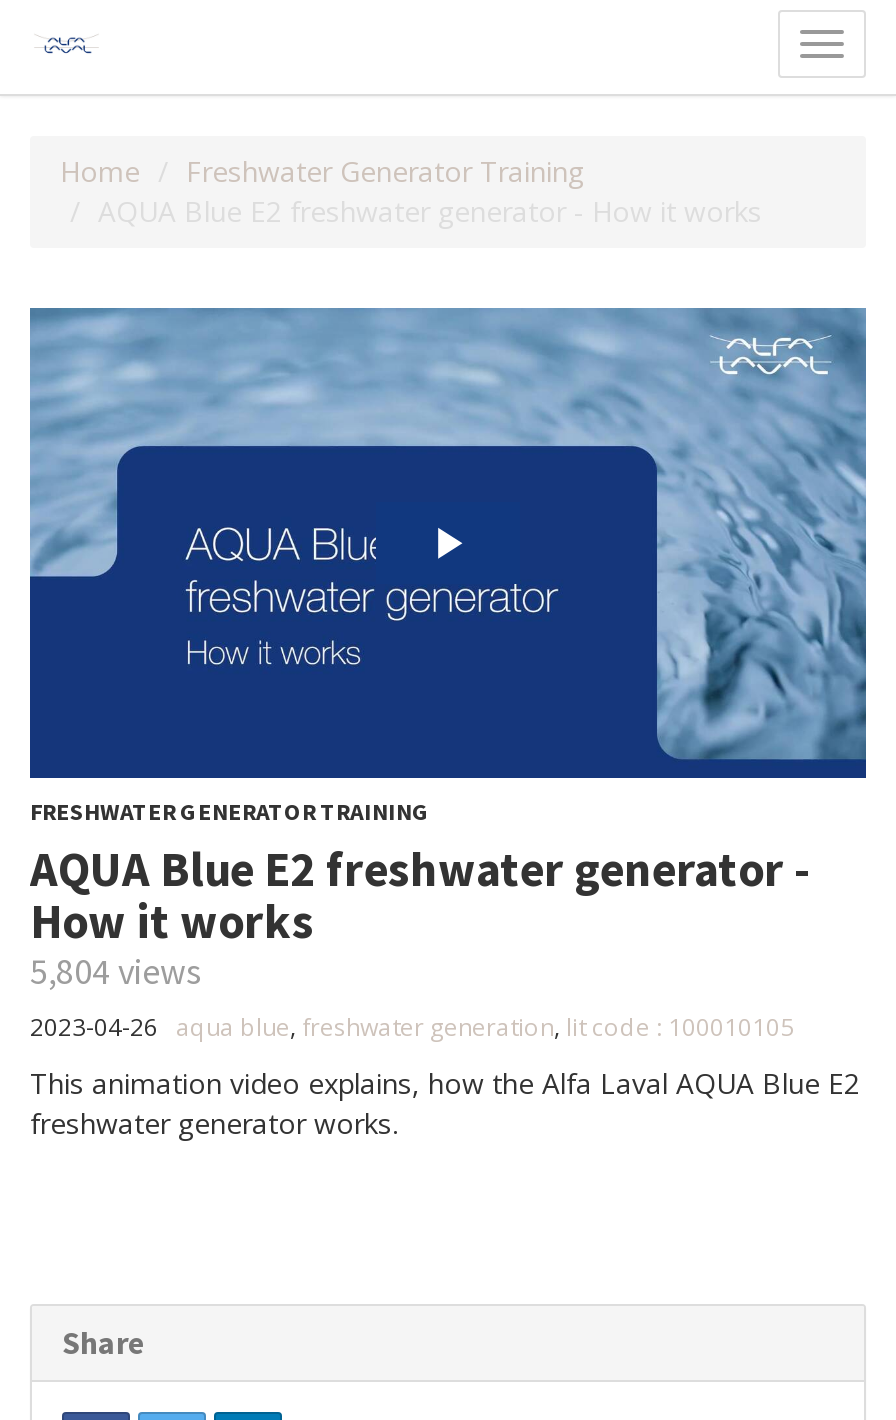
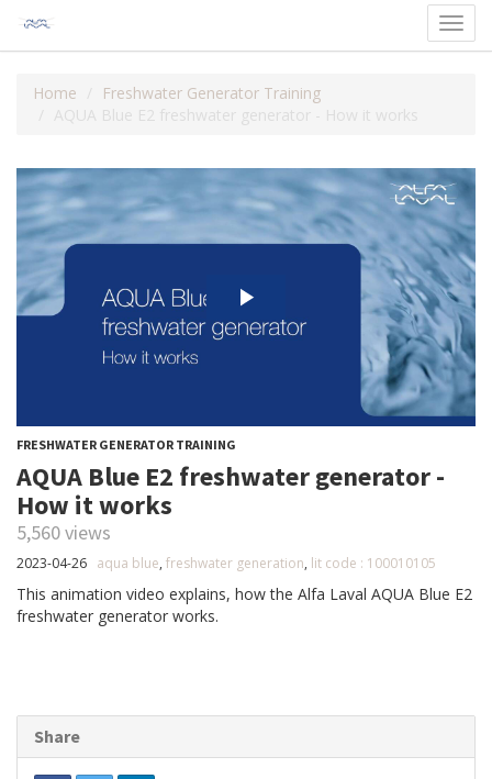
- 5,804 views
+ 5,560 views
